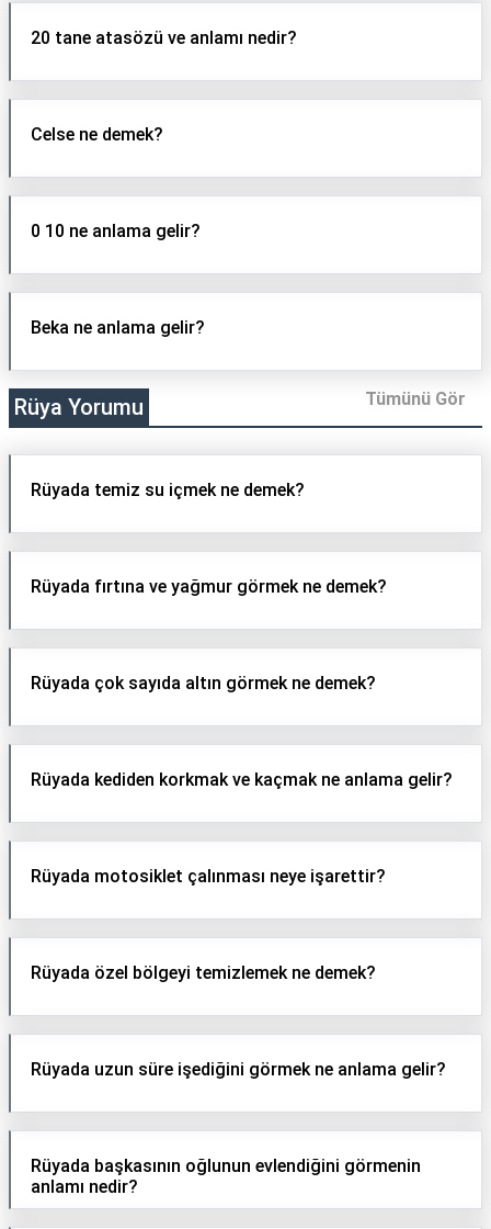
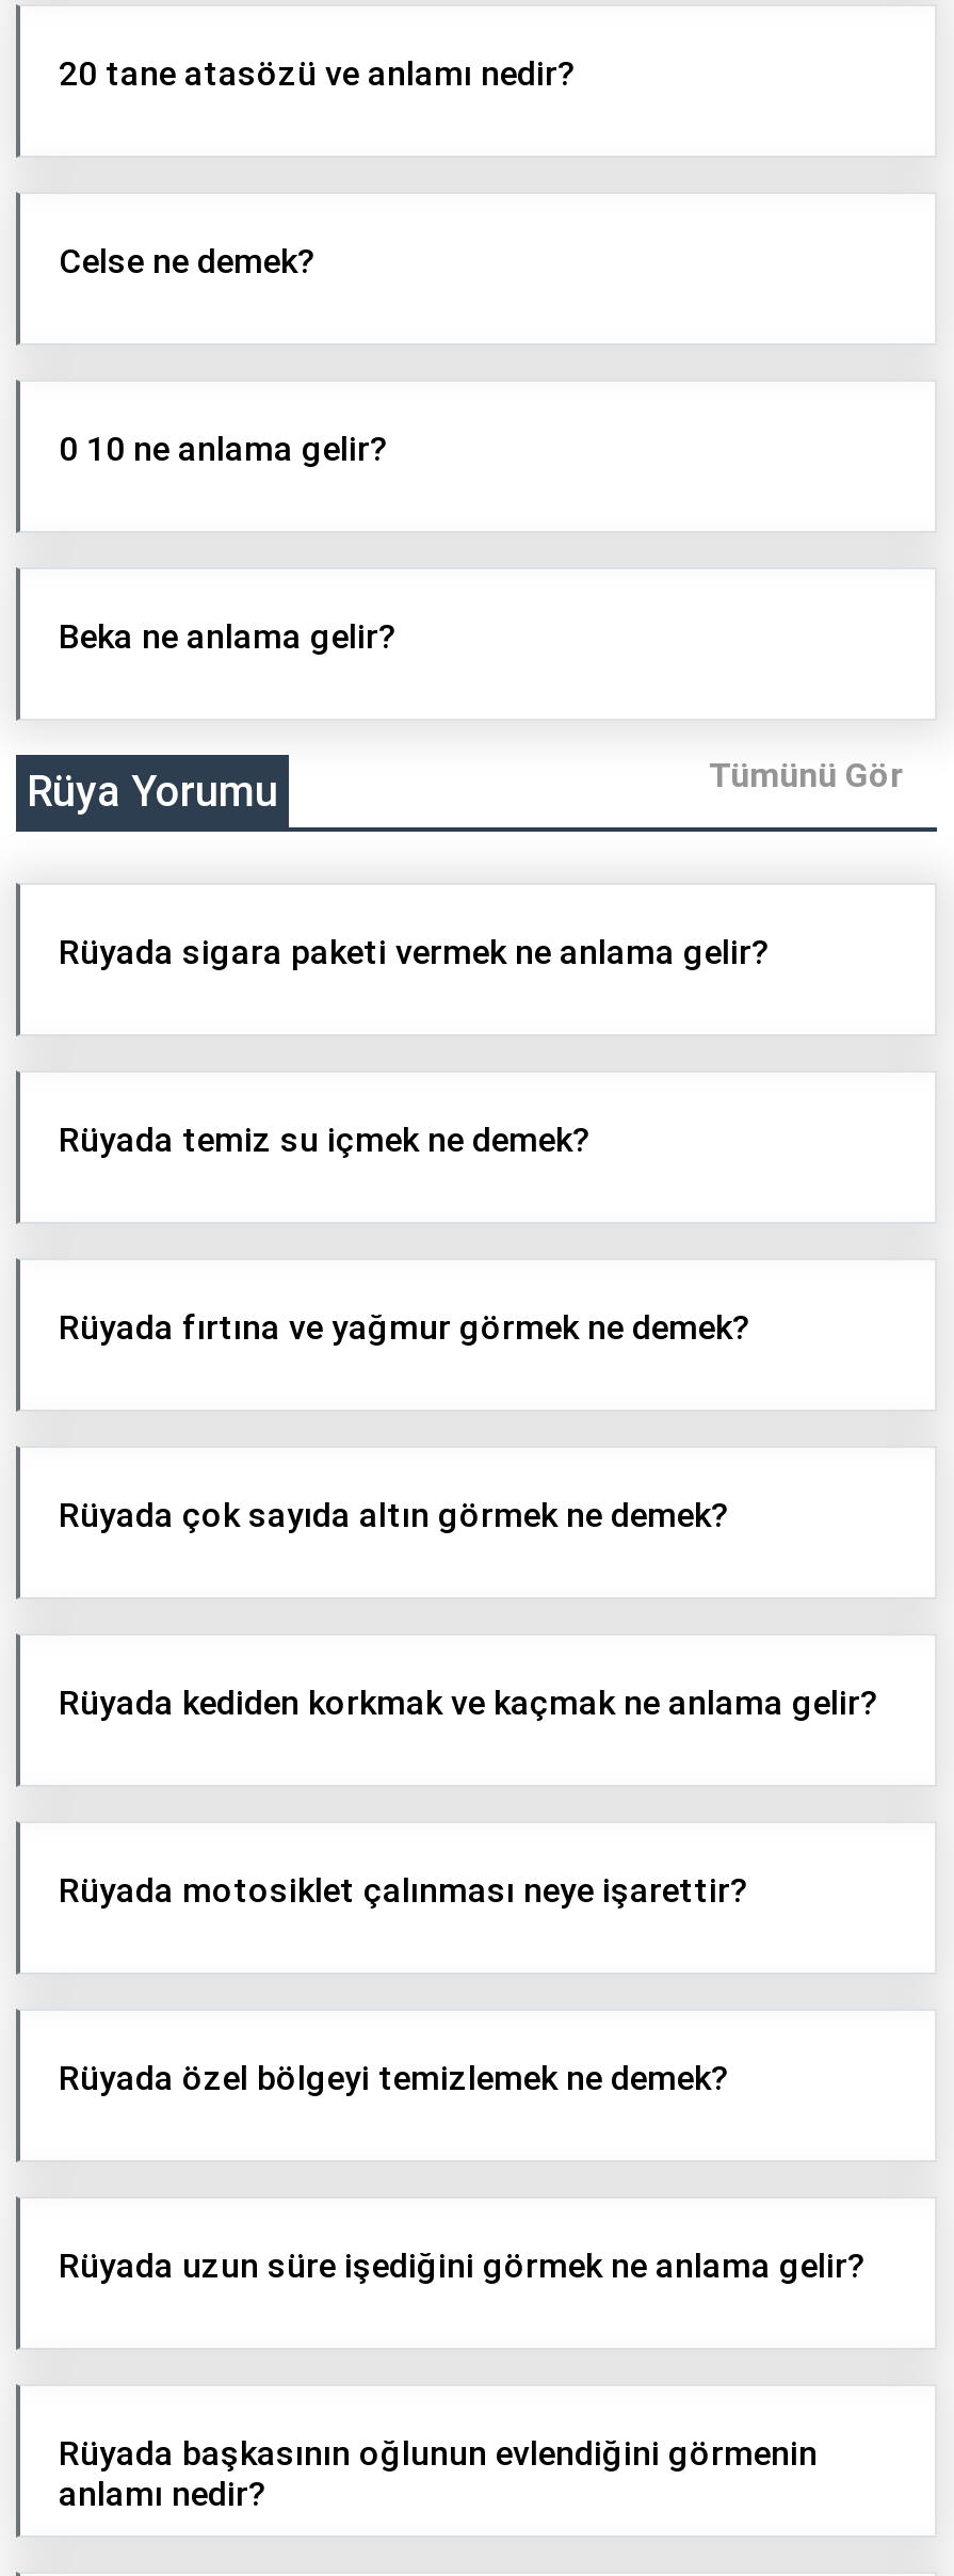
+ Rüyada sigara paketi vermek ne anlama gelir?
